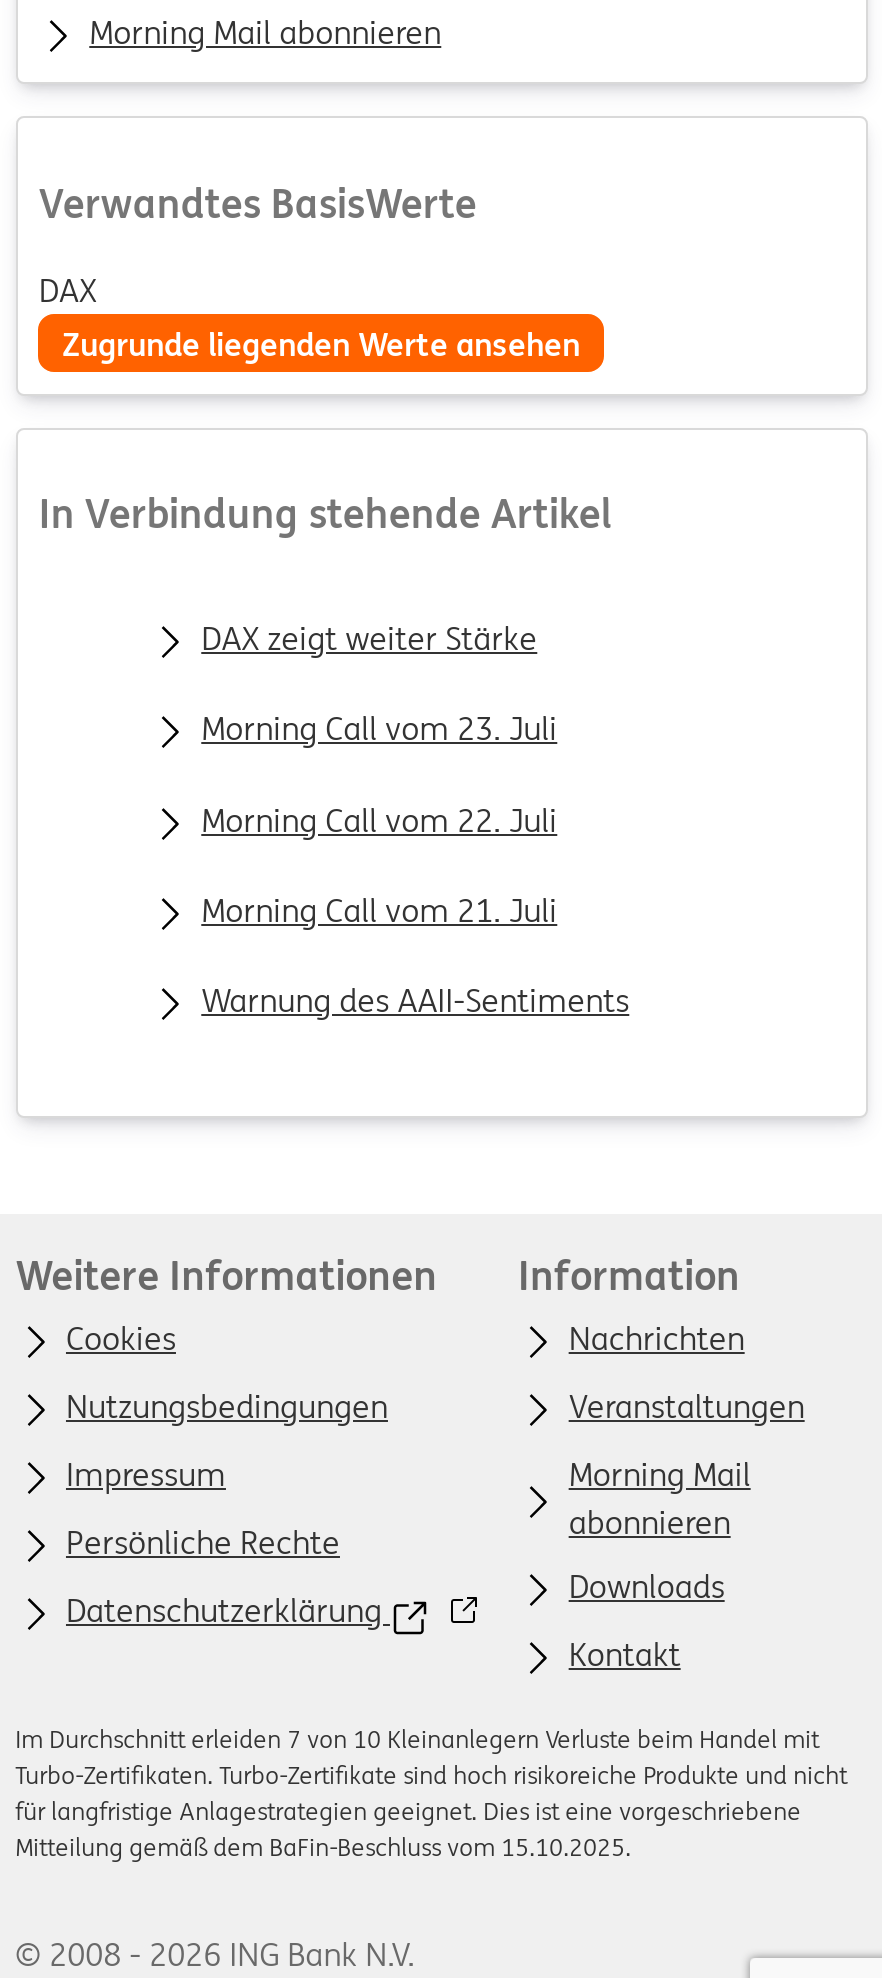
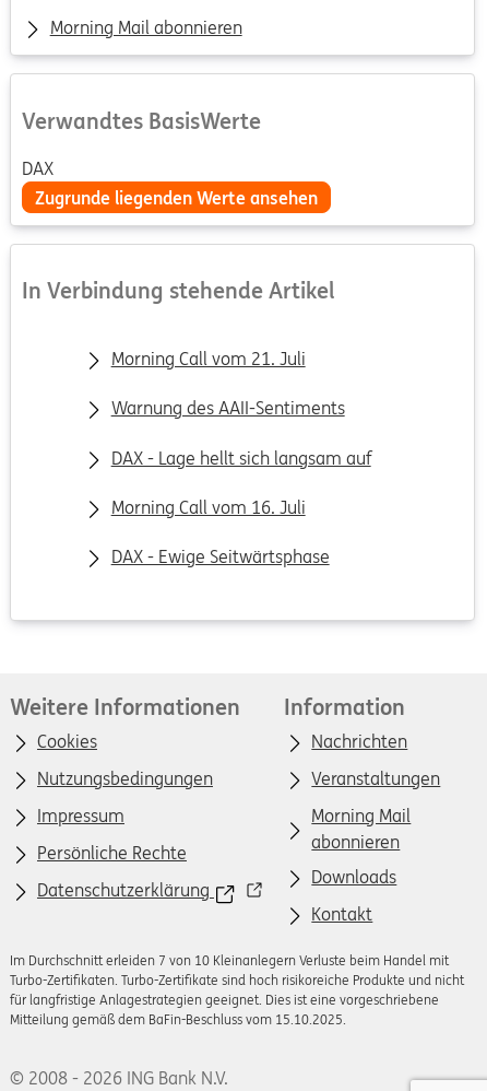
- DAX zeigt weiter Stärke
- Morning Call vom 23. Juli
- Morning Call vom 22. Juli

moved up: Morning Call vom 21. Juli | Warnung des AAII-Sentiments

+ DAX - Lage hellt sich langsam auf
+ Morning Call vom 16. Juli
+ DAX - Ewige Seitwärtsphase
